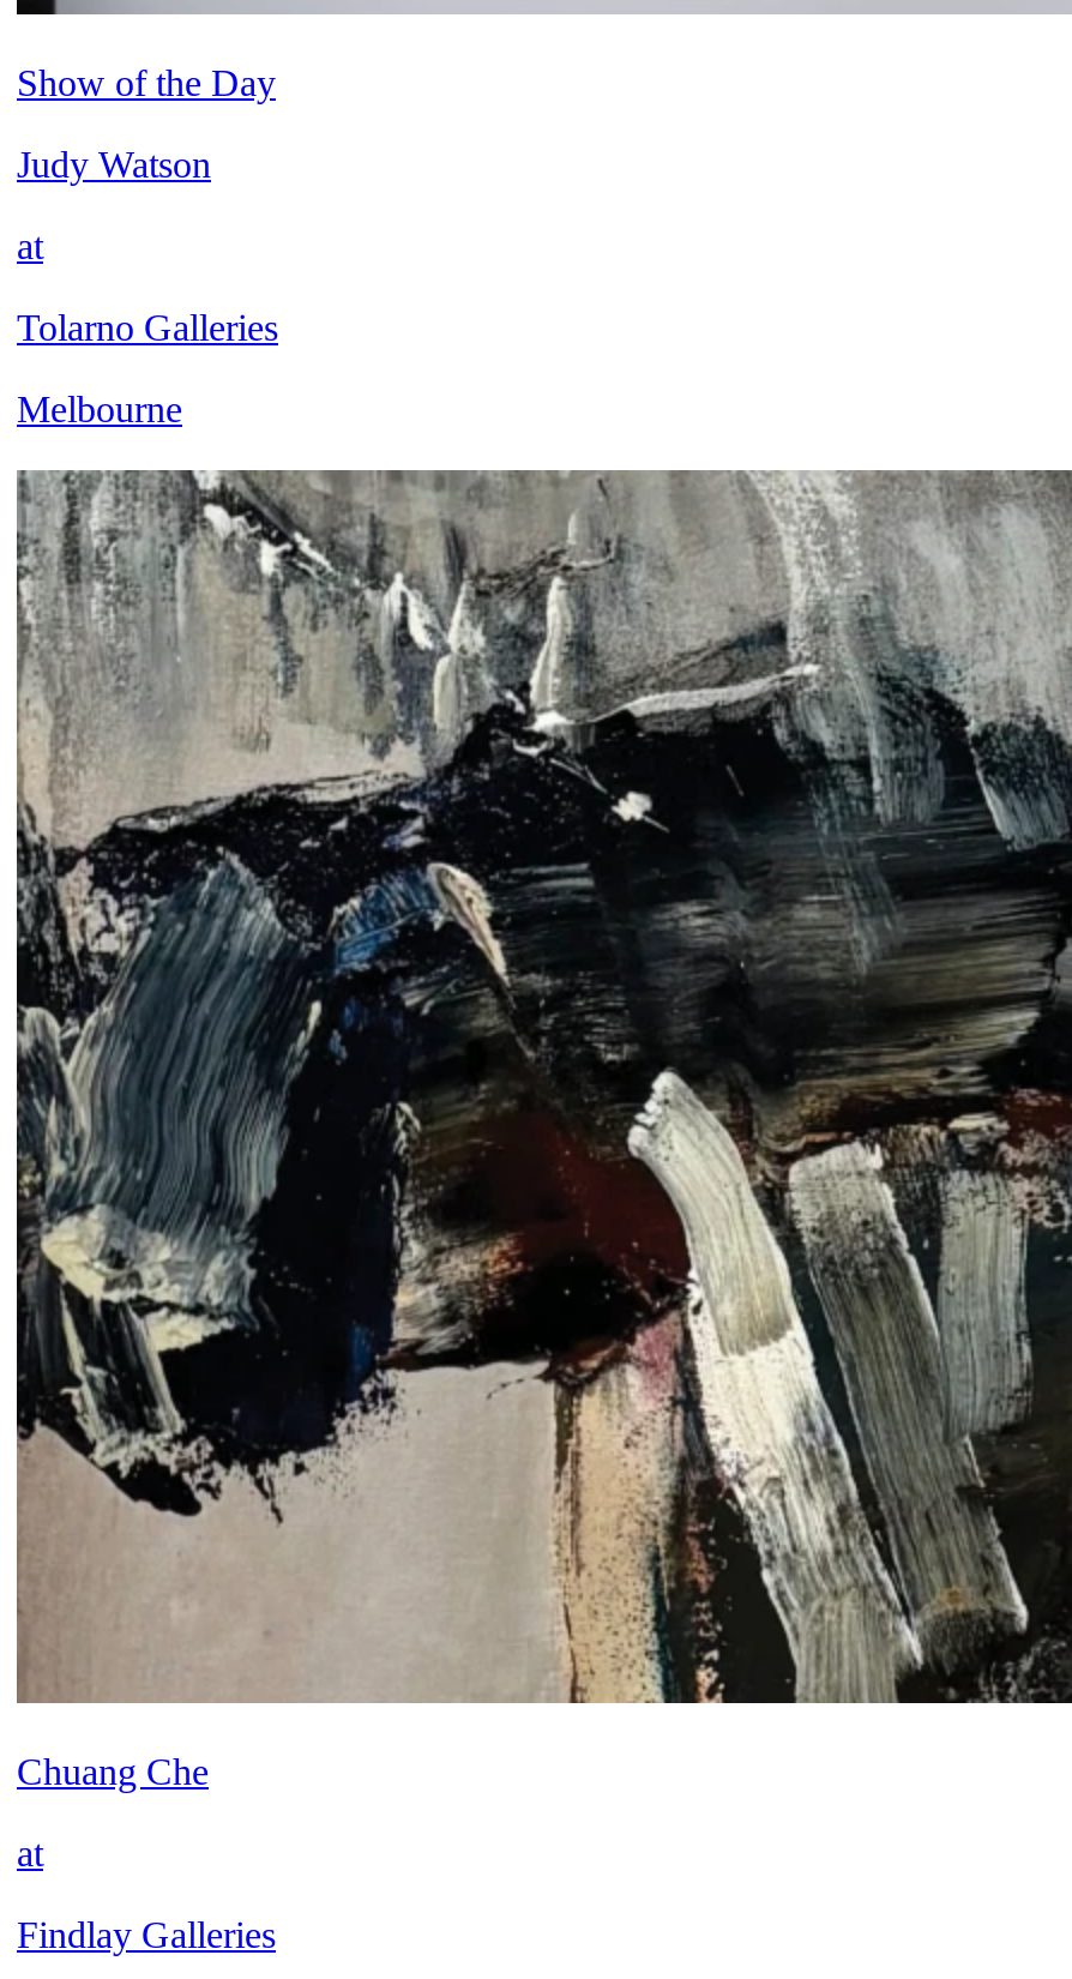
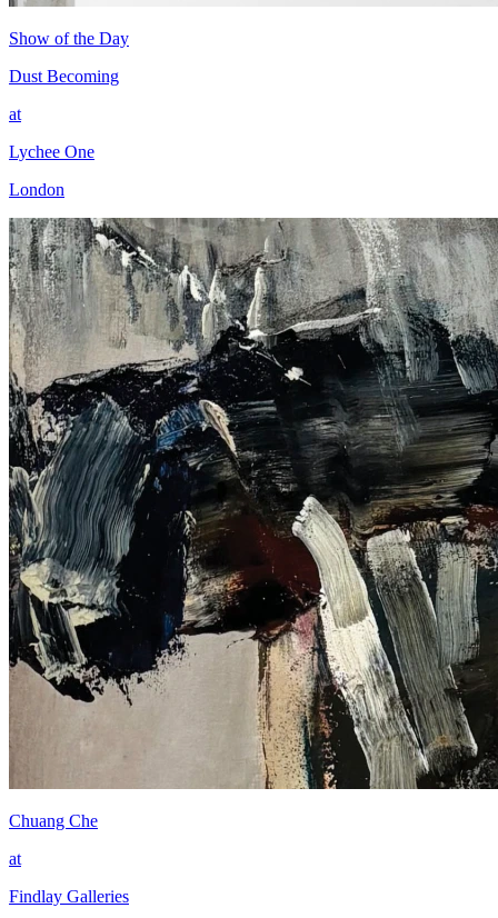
- Judy Watson
+ Dust Becoming

- Tolarno Galleries
+ Lychee One

- Melbourne
+ London
